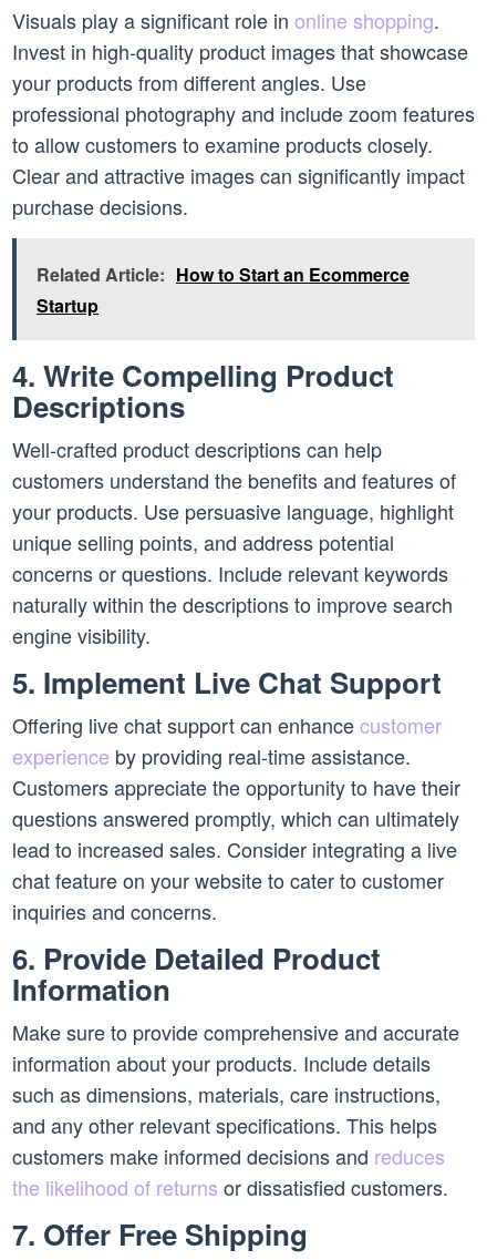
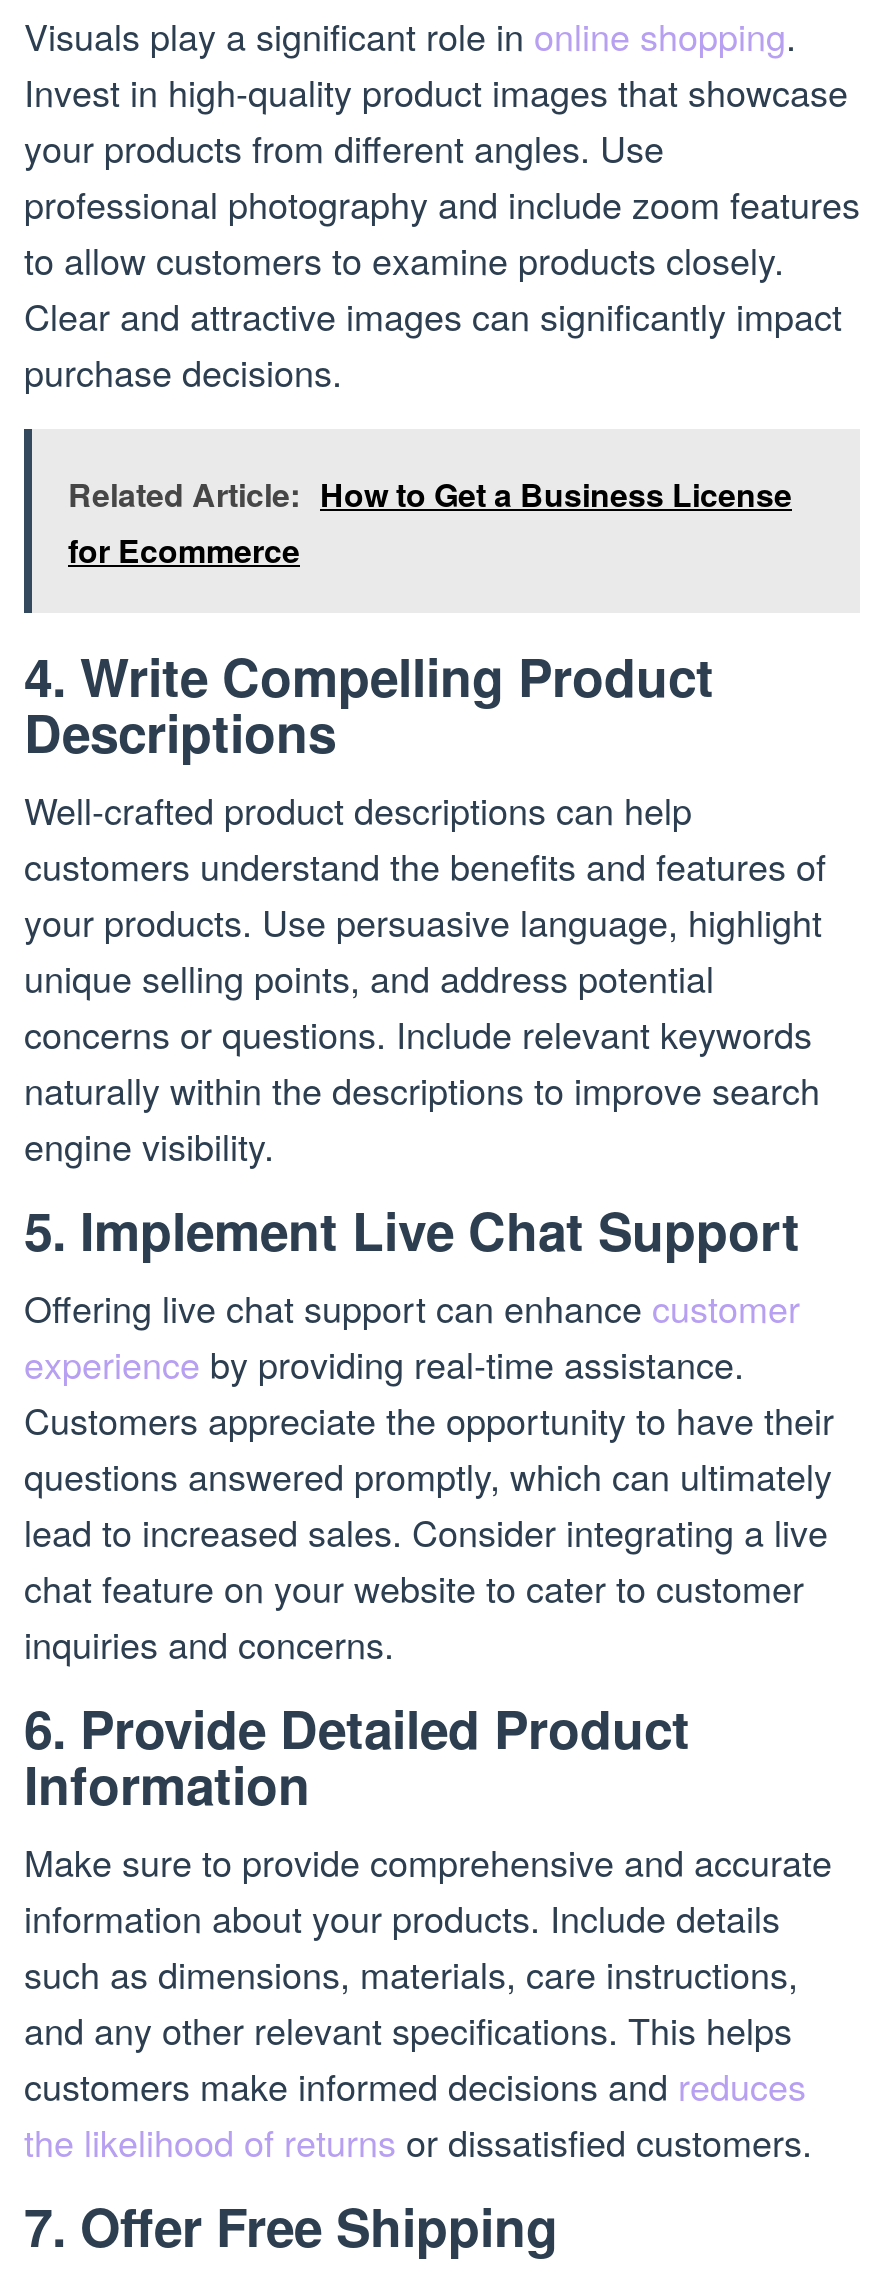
- Related Article: How to Start an Ecommerce
- Startup
+ Related Article: How to Get a Business License
+ for Ecommerce
